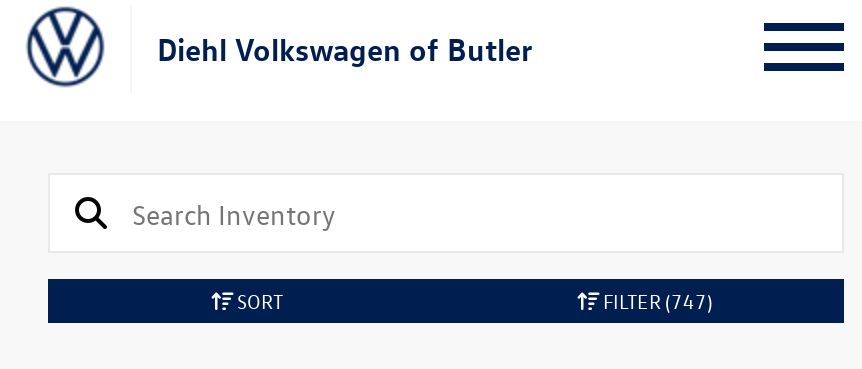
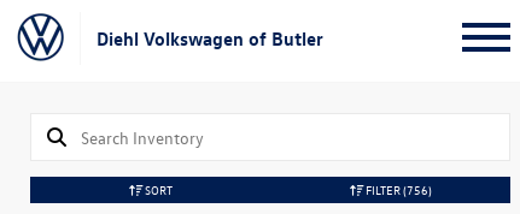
- FILTER (747)
+ FILTER (756)
